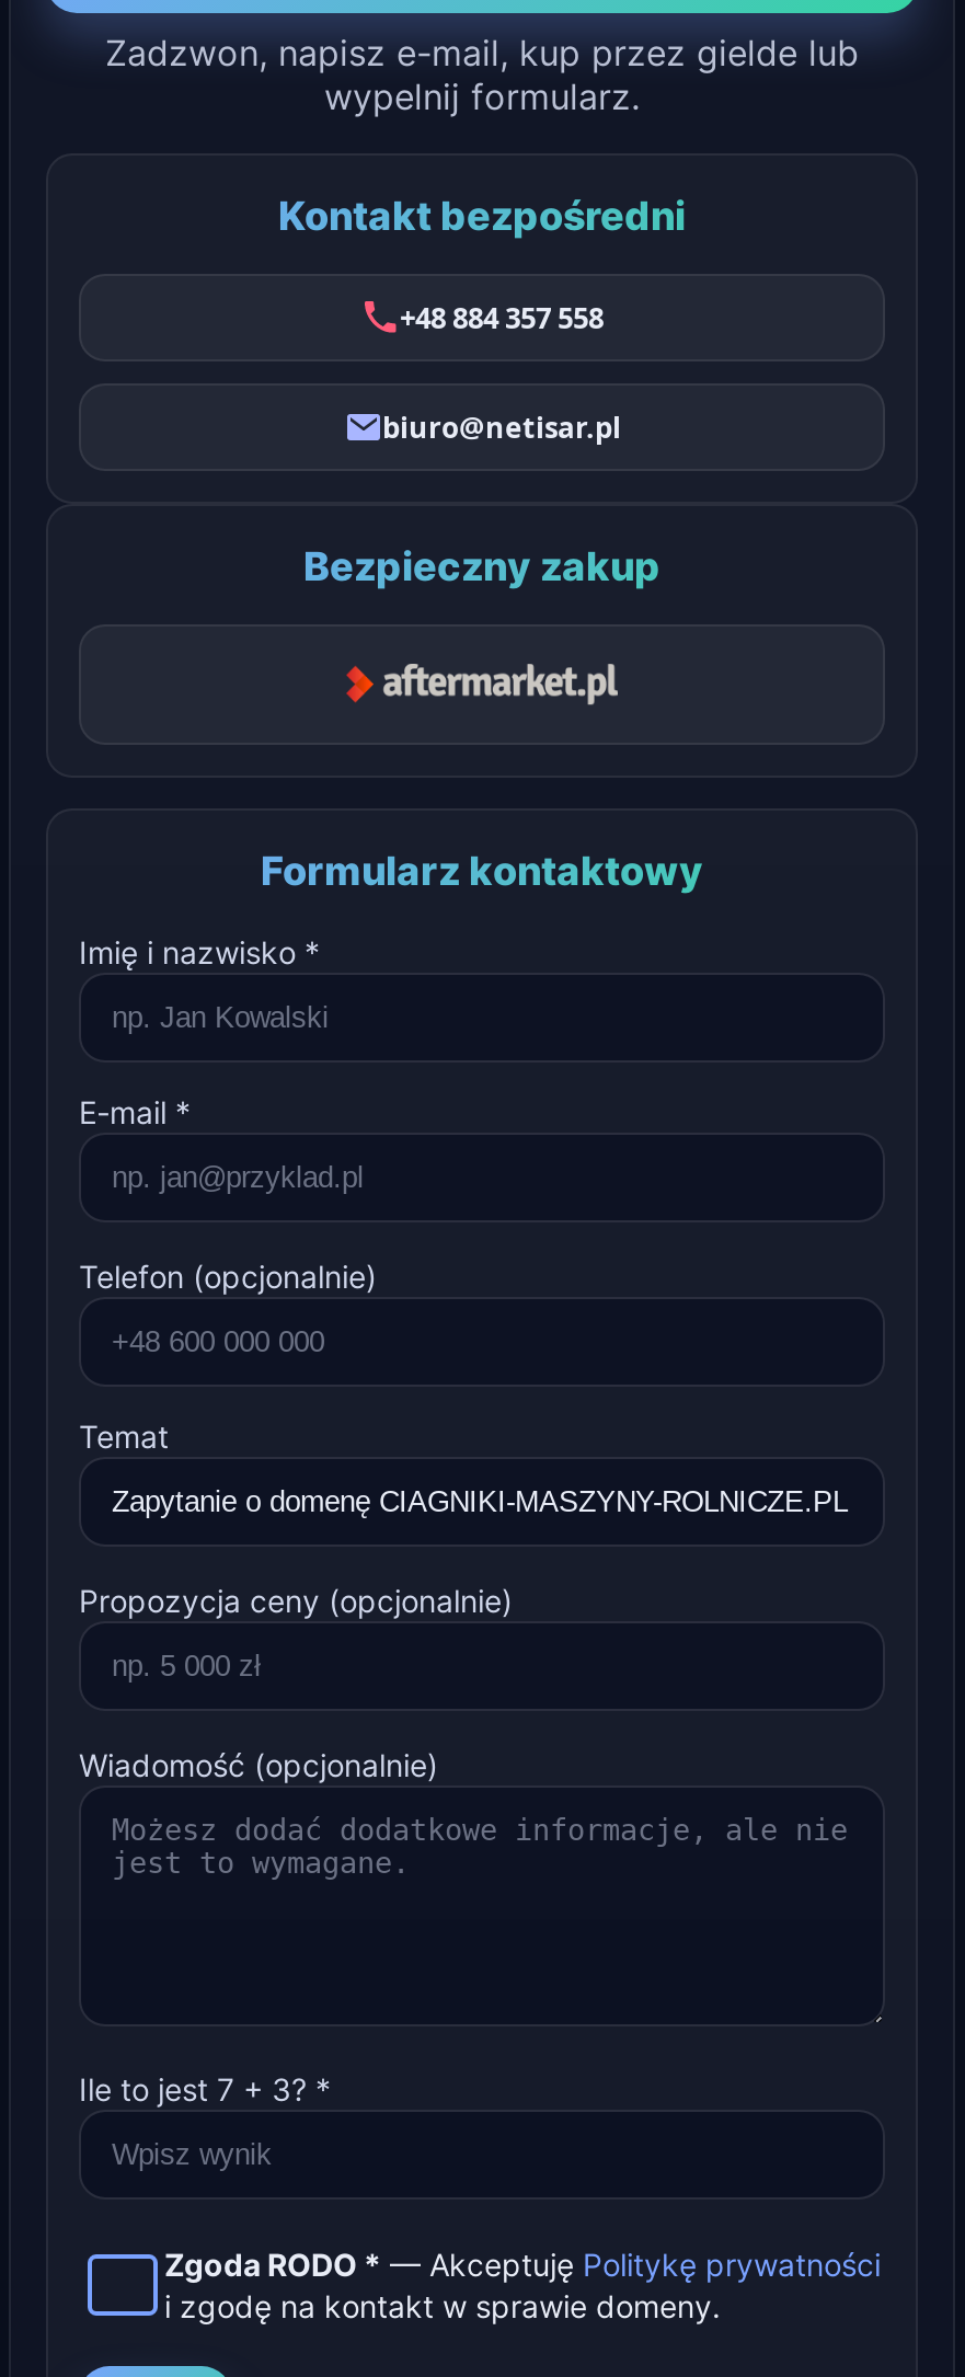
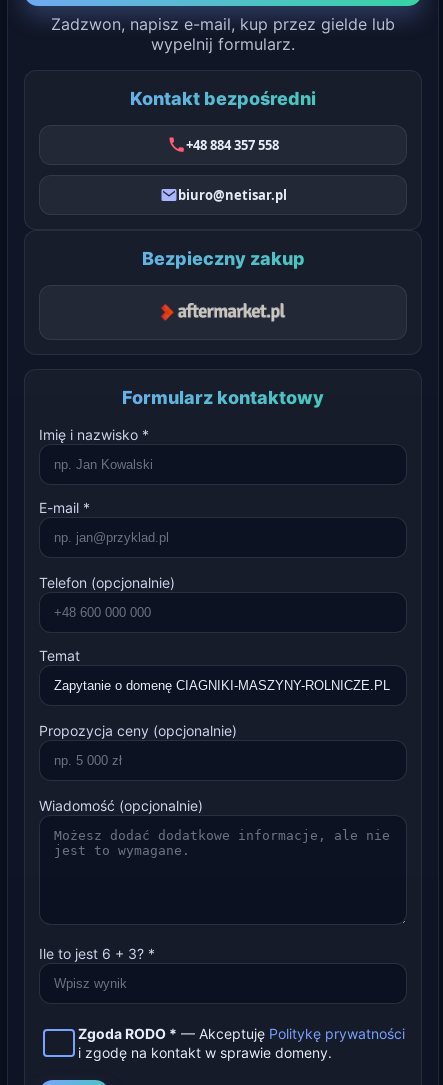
- Ile to jest 7 + 3? *
+ Ile to jest 6 + 3? *
